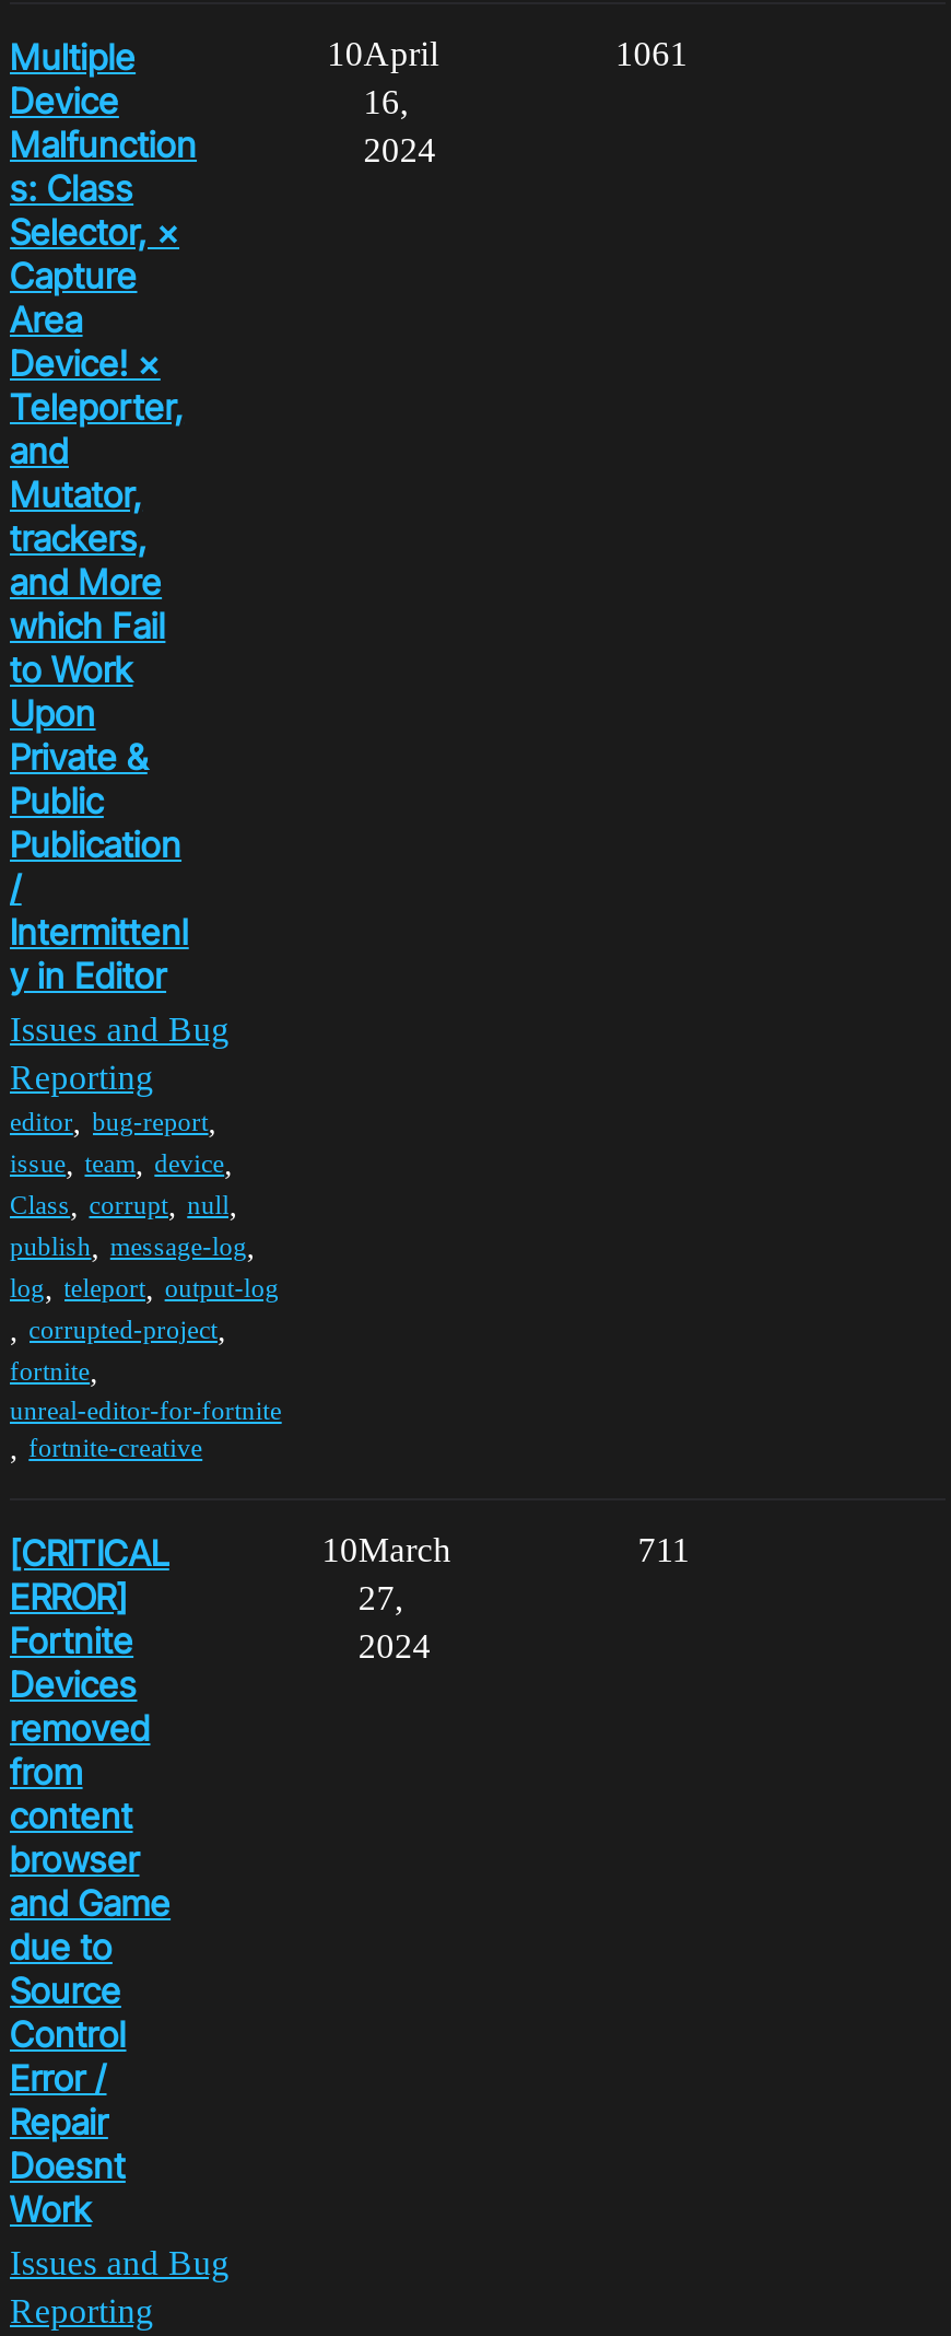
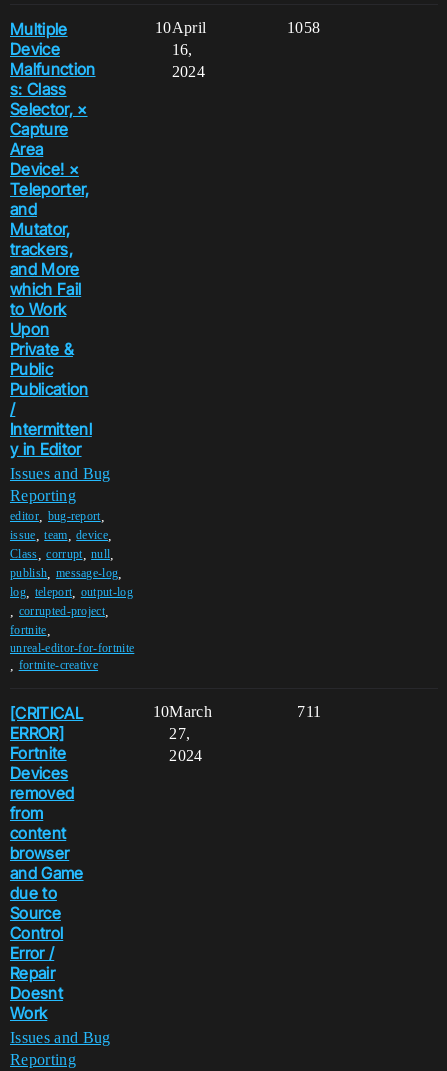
- 1061
+ 1058
